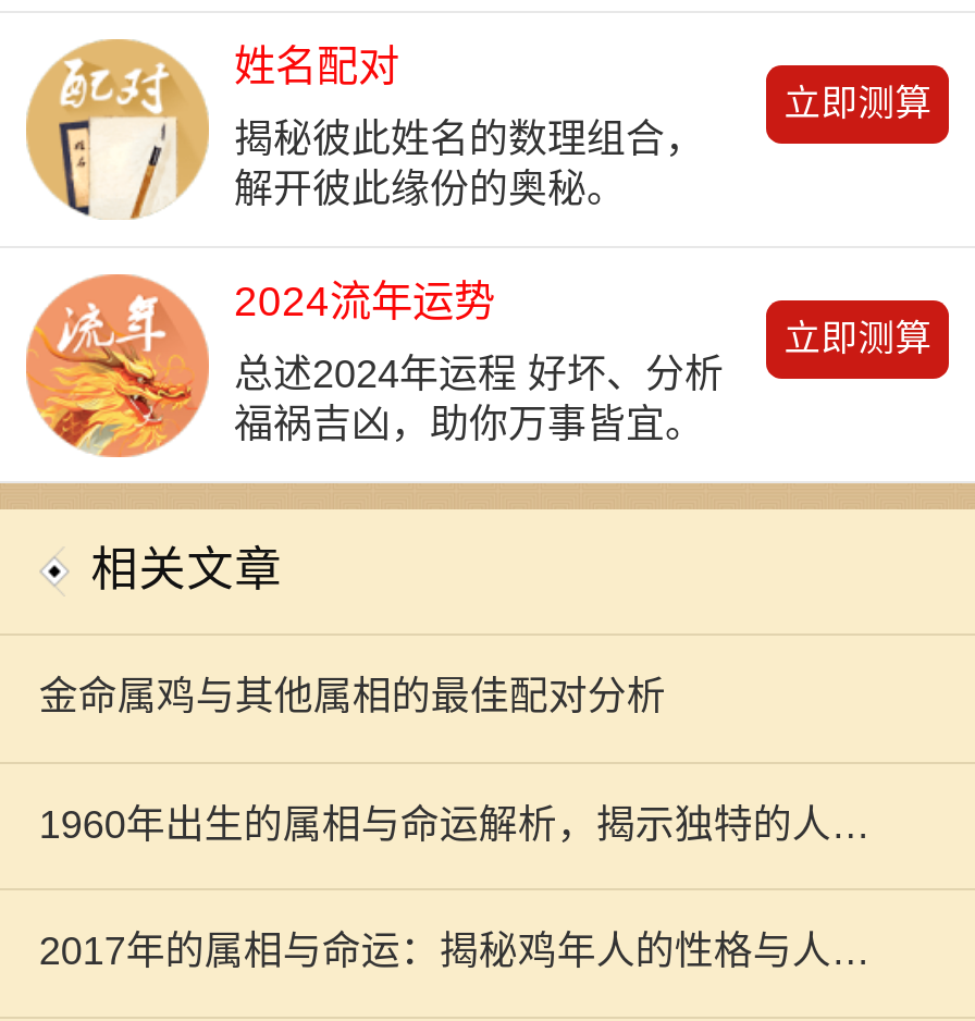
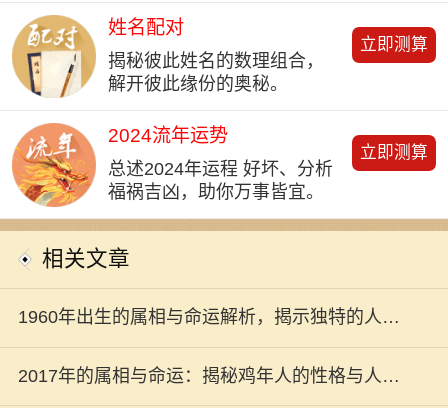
- 金命属鸡与其他属相的最佳配对分析
